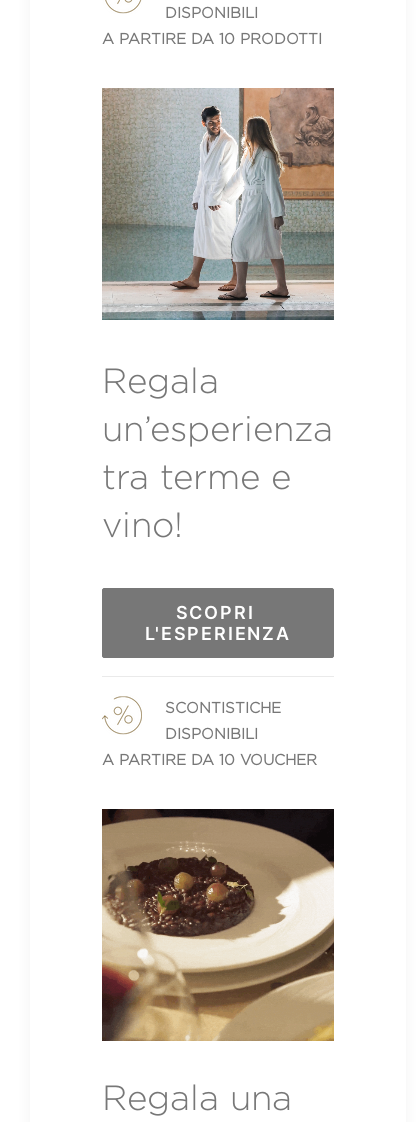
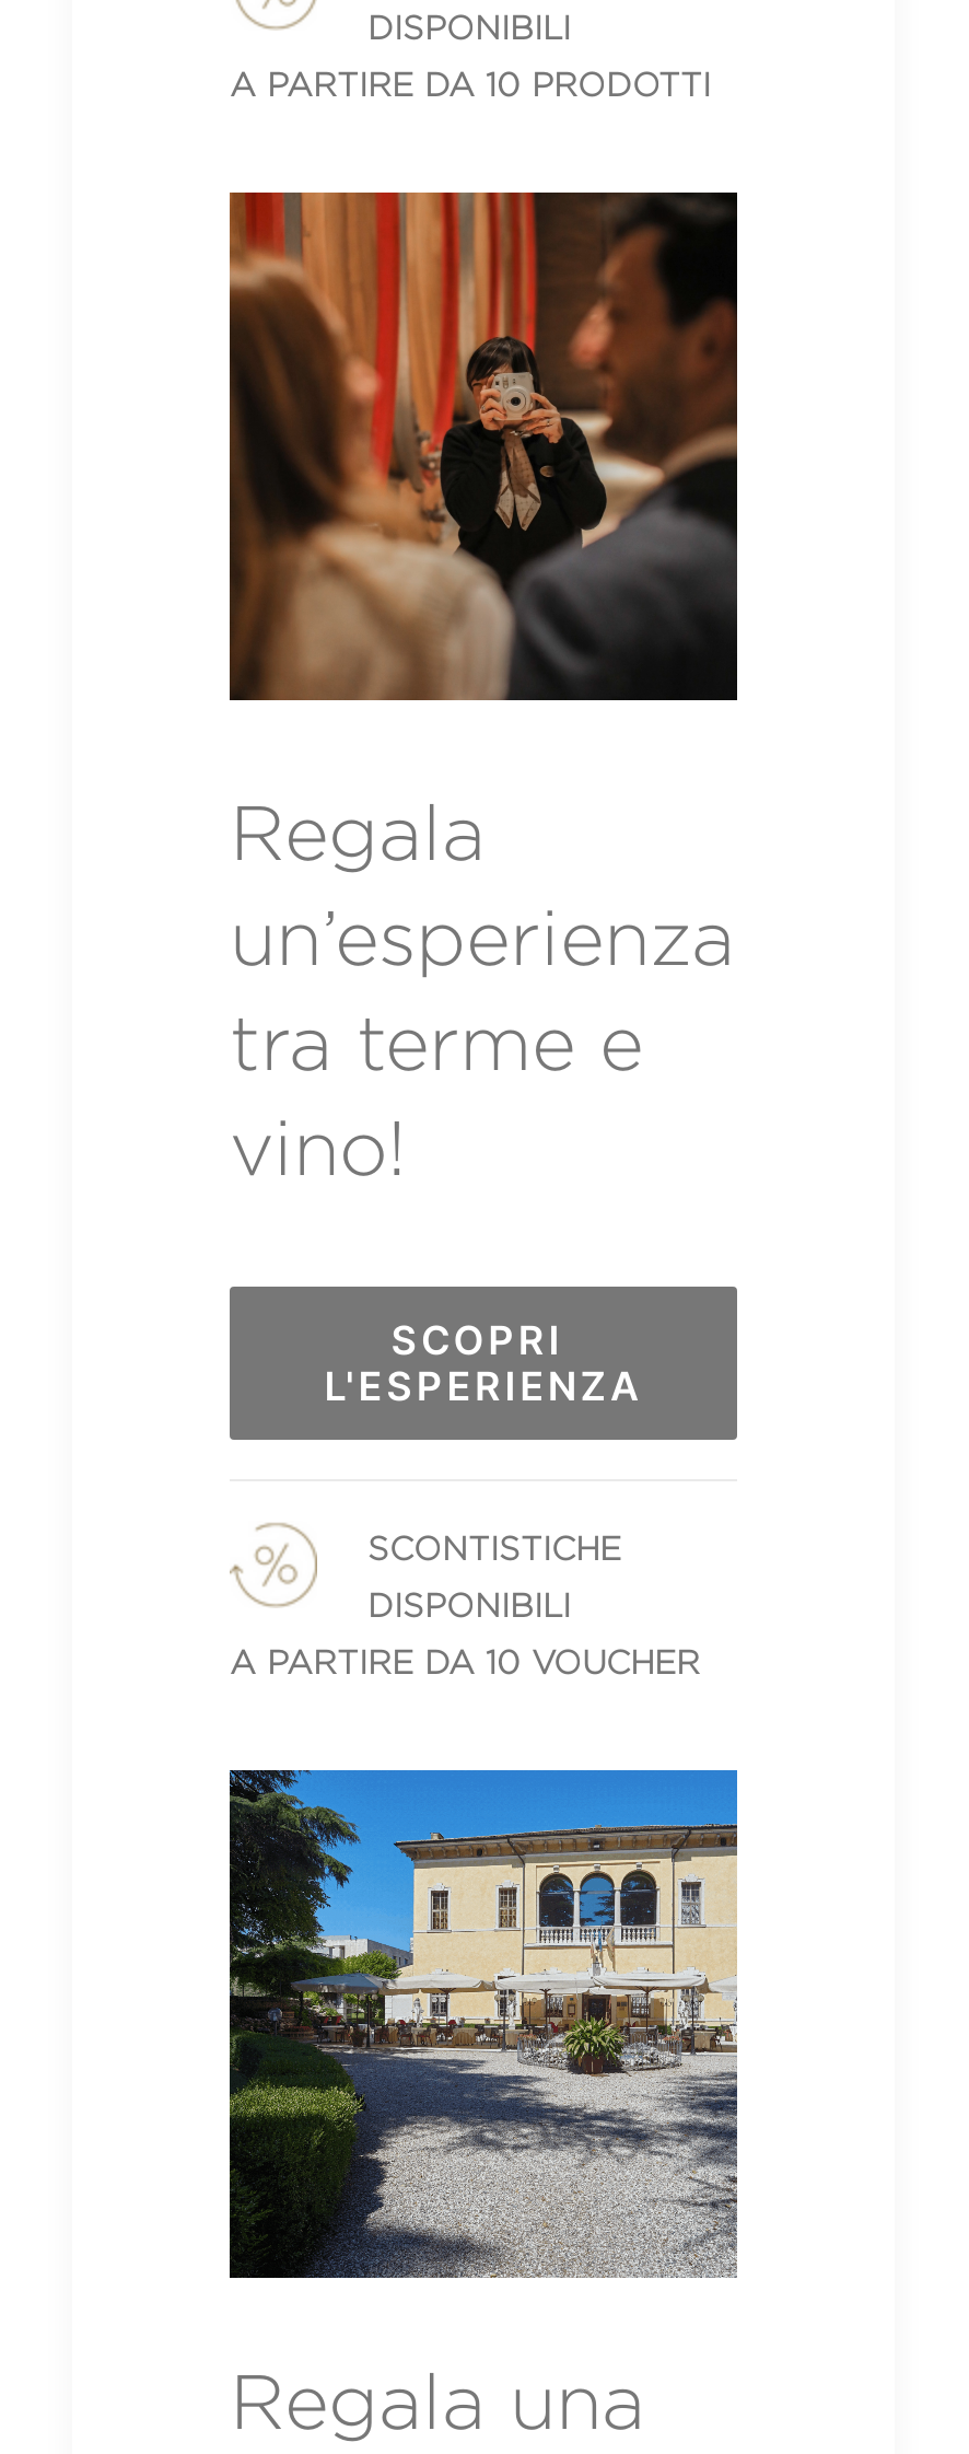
- [image]
+ [image]

- [image]
+ [image]
